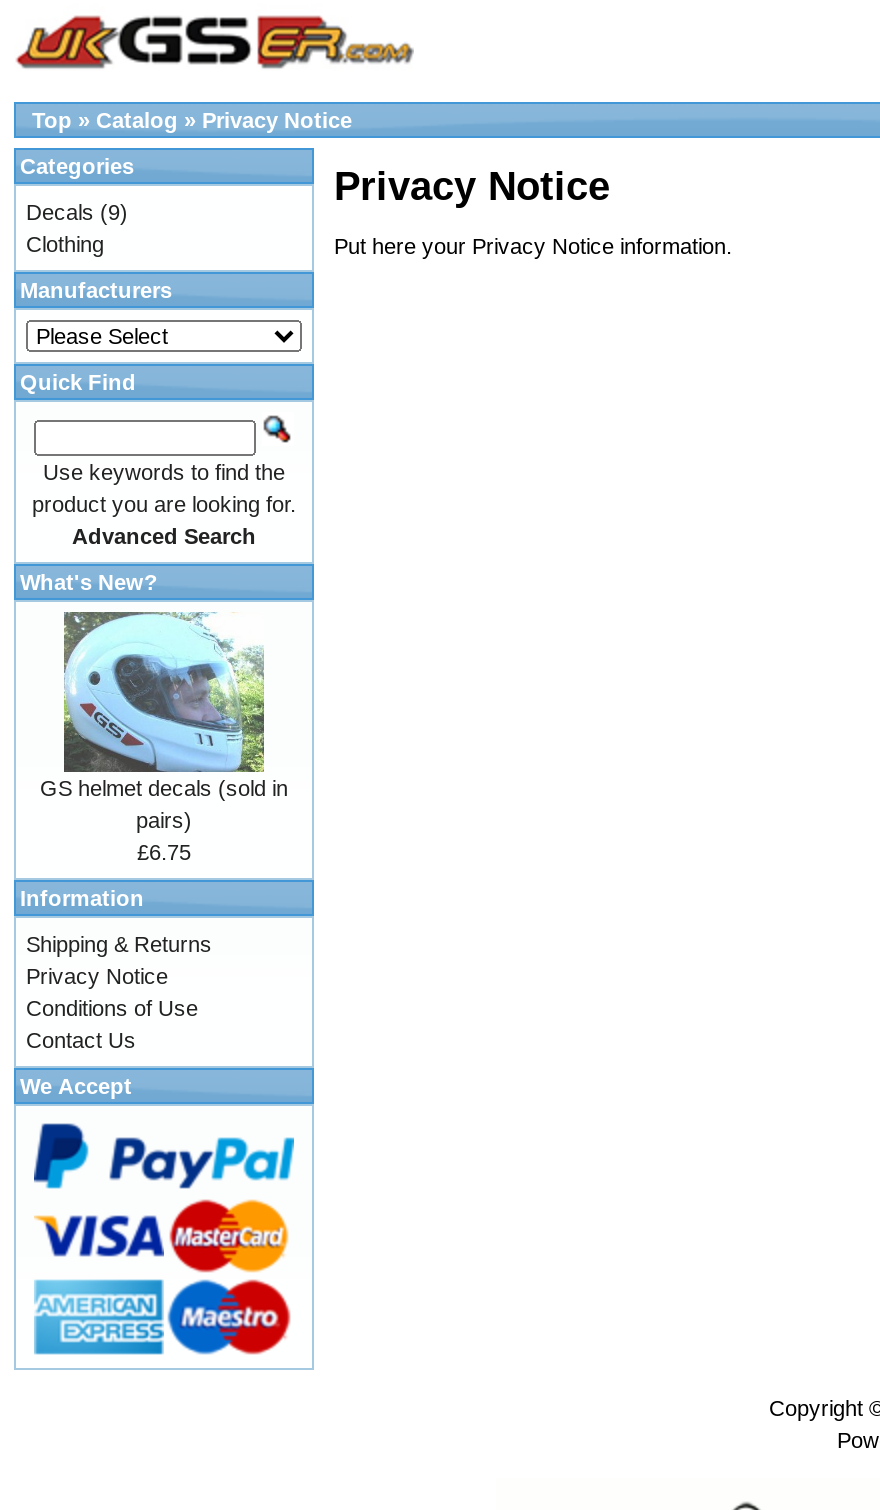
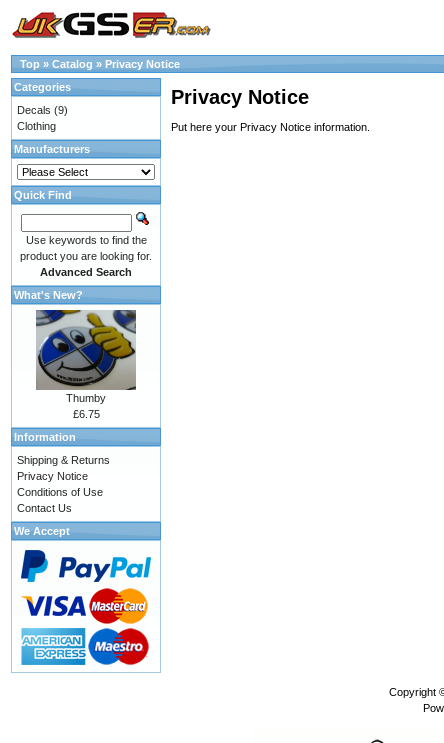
- [image]
- GS helmet decals (sold in
- pairs)
+ [image]
+ Thumby
